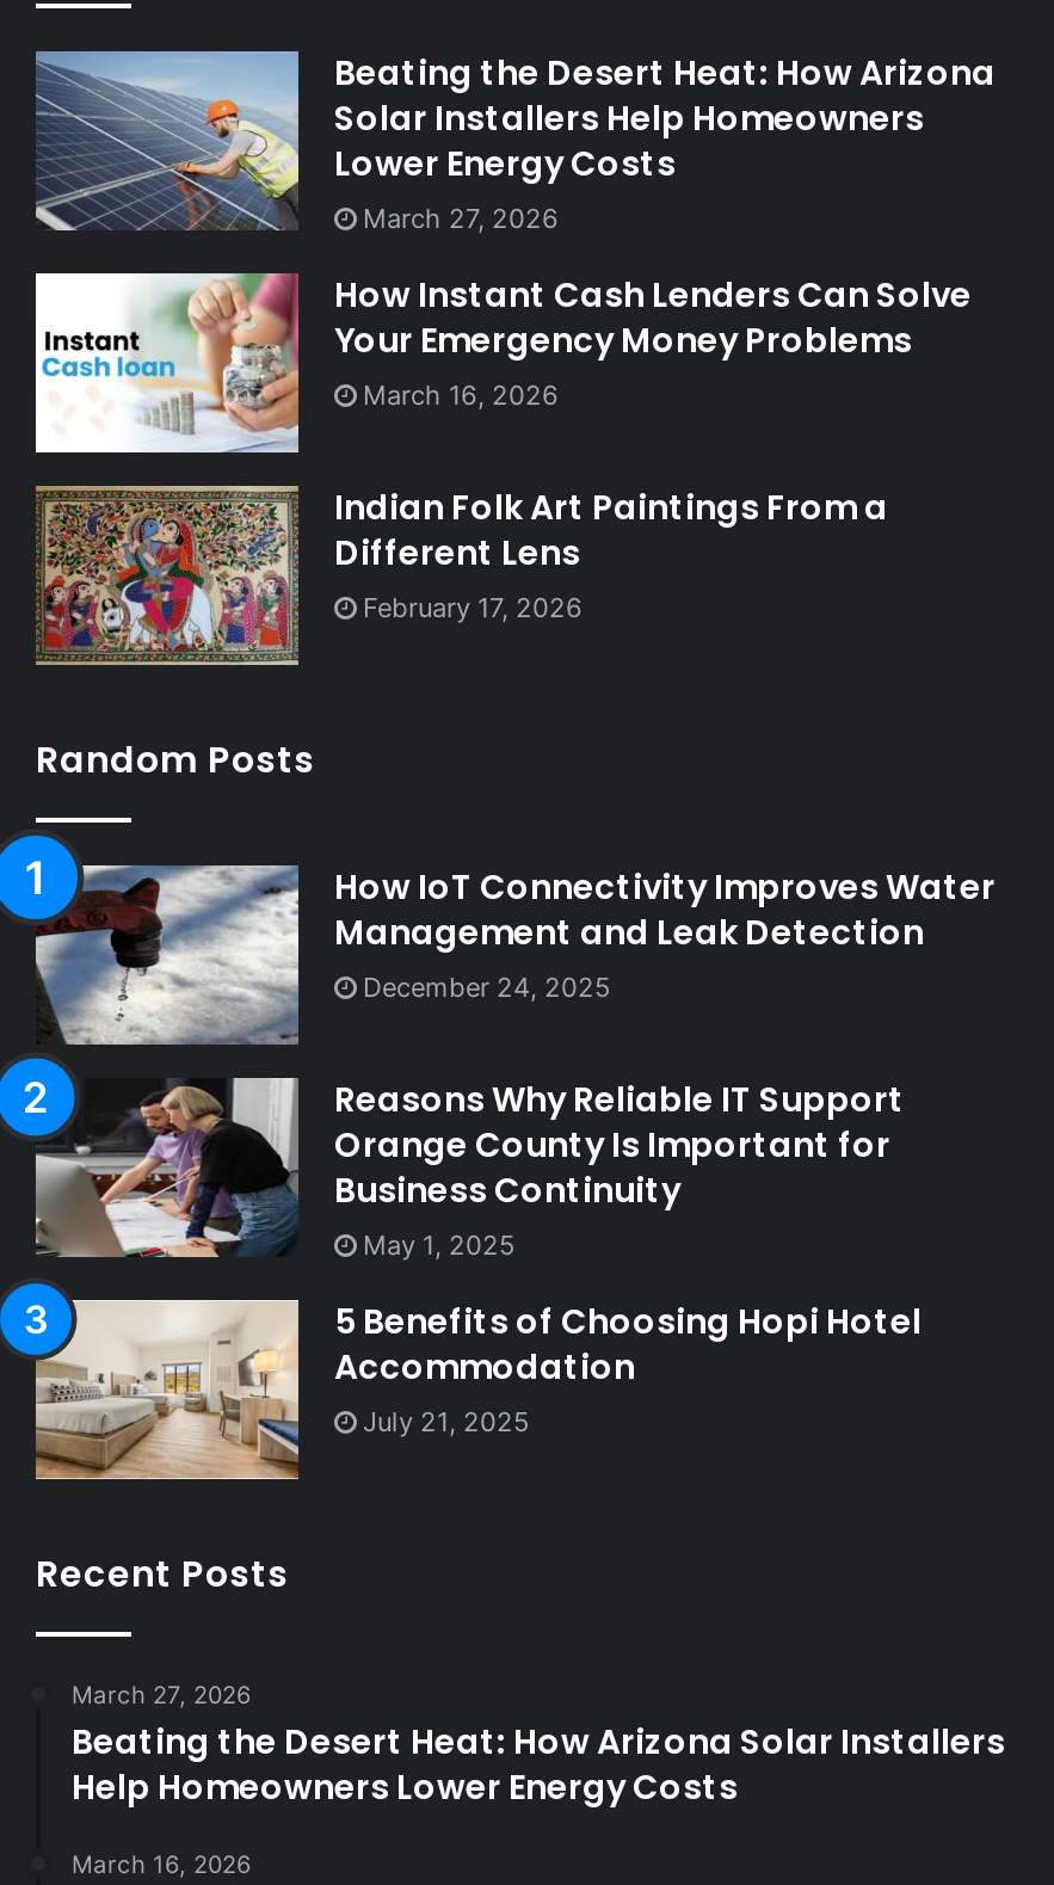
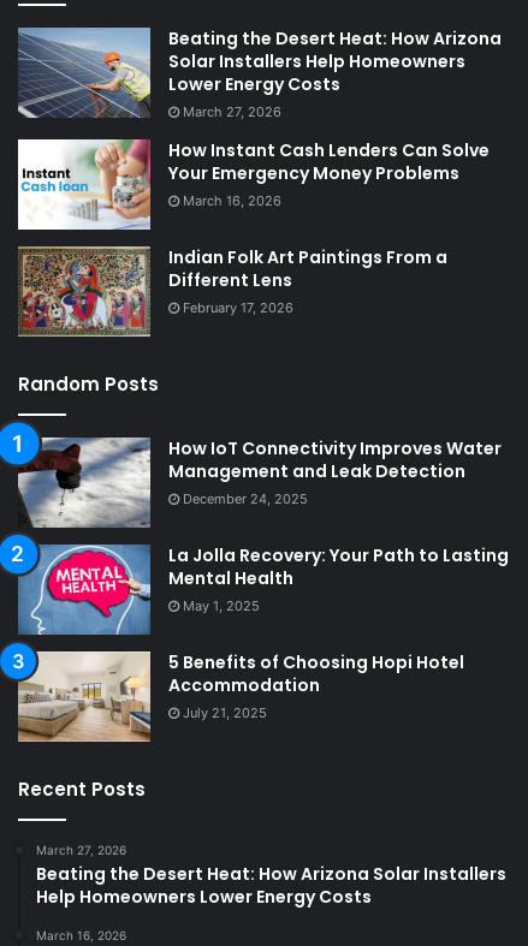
- [image]
- Reasons Why Reliable IT Support
- Orange County Is Important for
- Business Continuity
+ [image]
+ La Jolla Recovery: Your Path to Lasting
+ Mental Health
